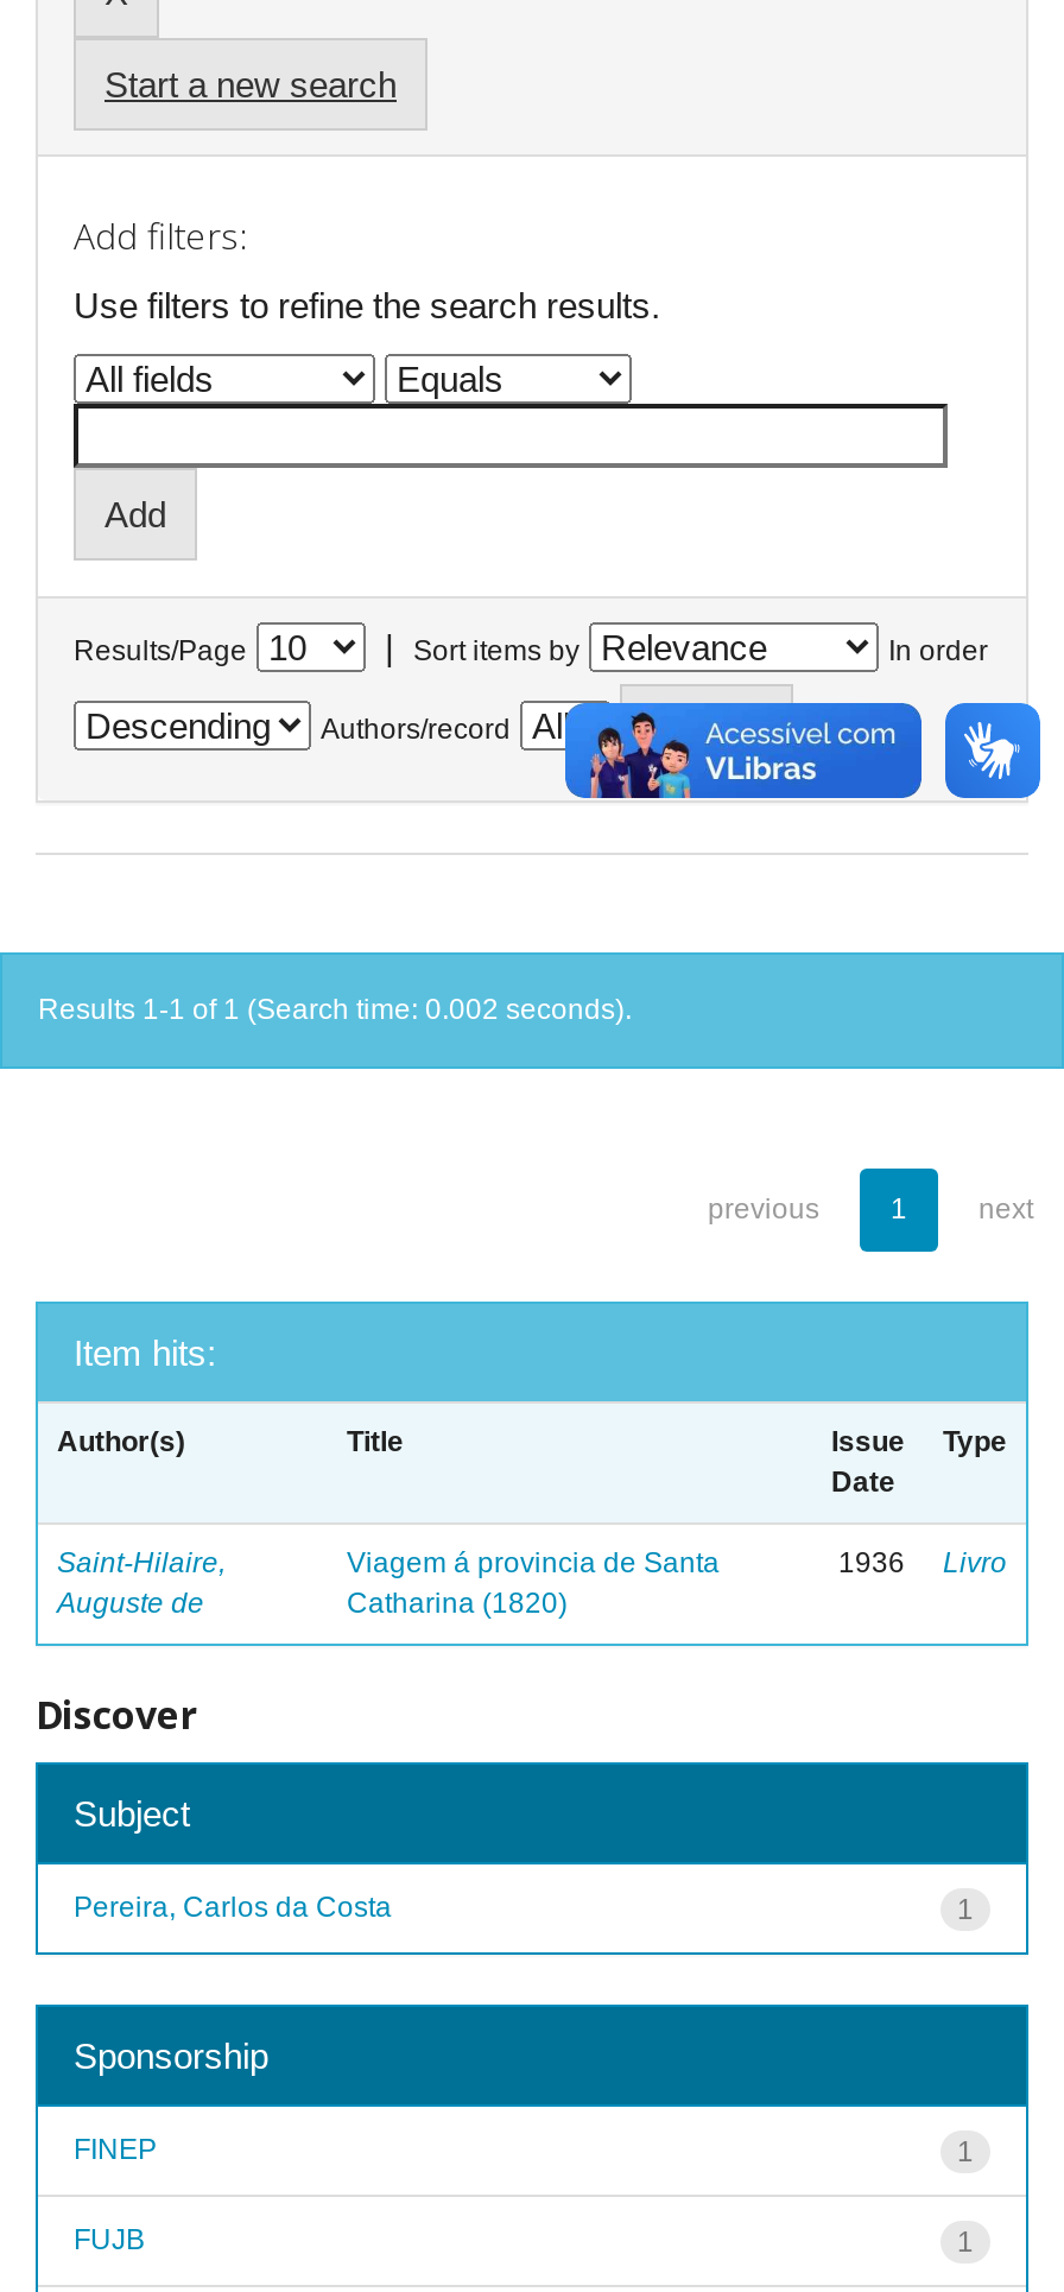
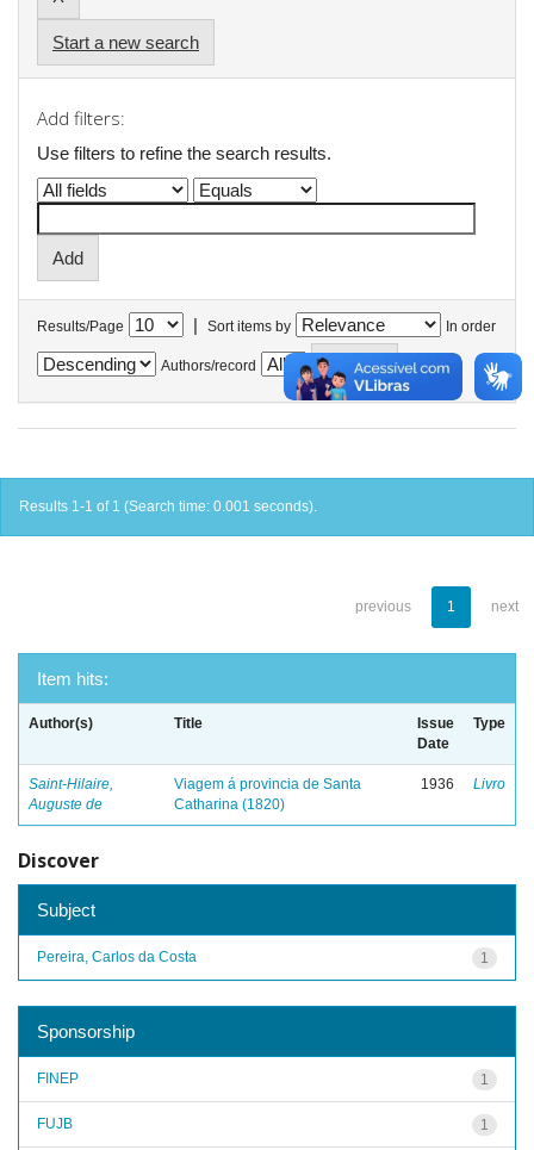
- Results 1-1 of 1 (Search time: 0.002 seconds).
+ Results 1-1 of 1 (Search time: 0.001 seconds).
